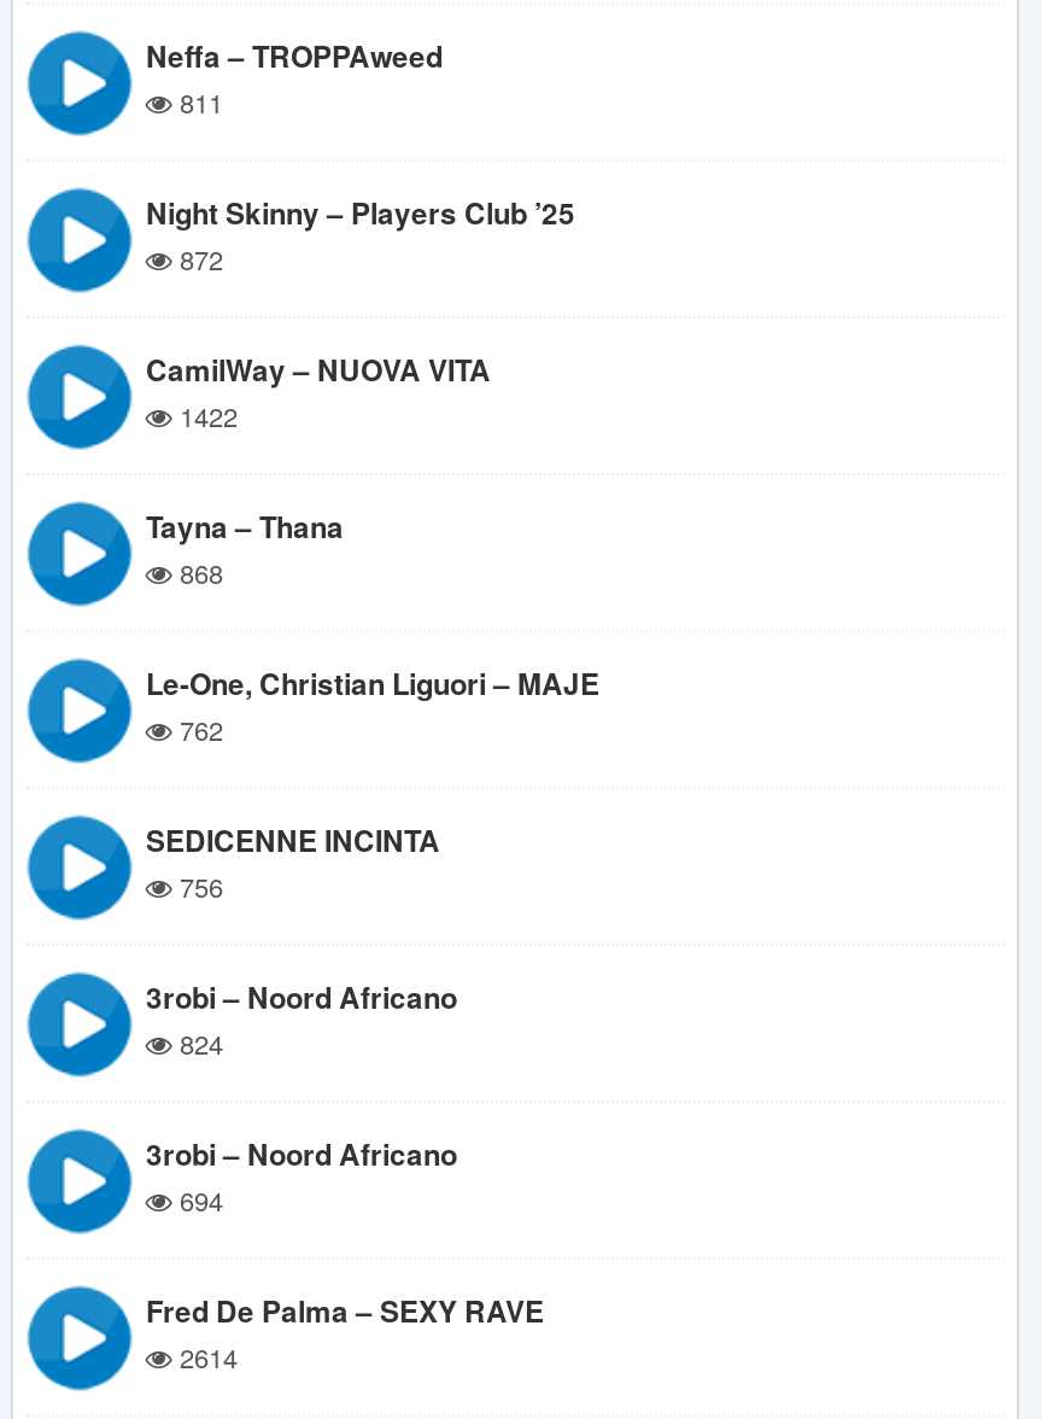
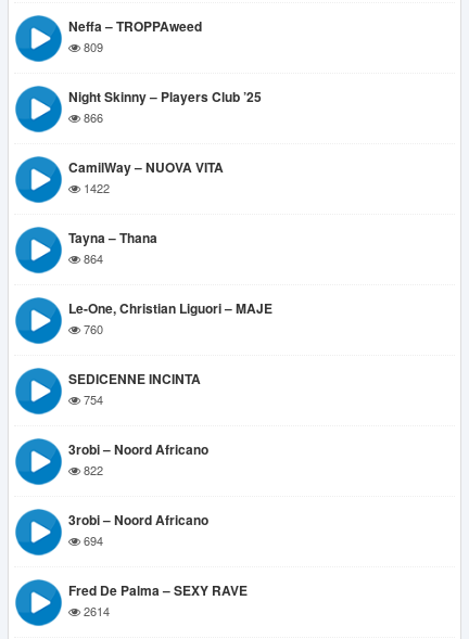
- 811
+ 809

- 872
+ 866

- 868
+ 864

- 762
+ 760

- 756
+ 754

- 824
+ 822
